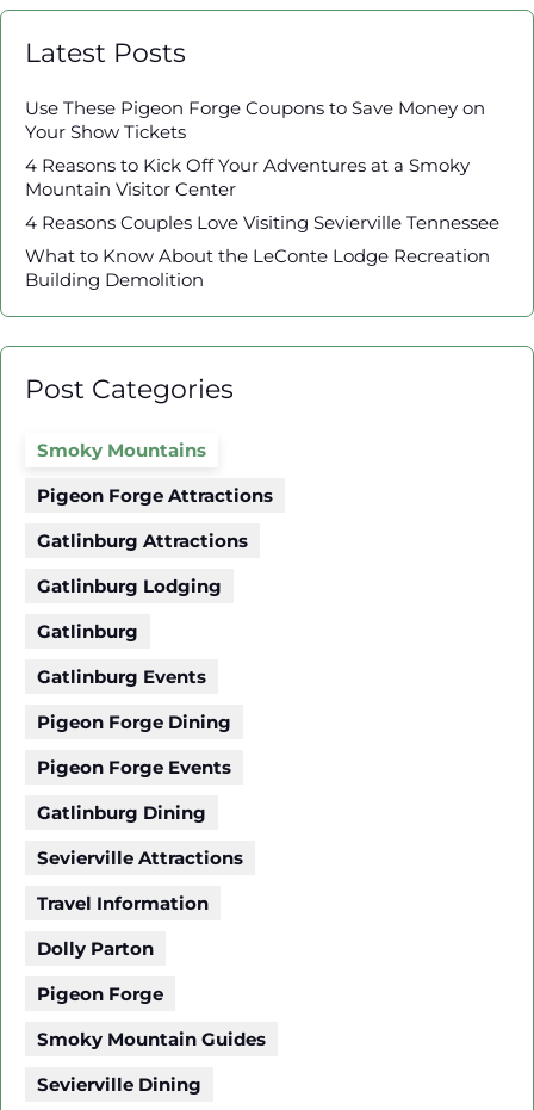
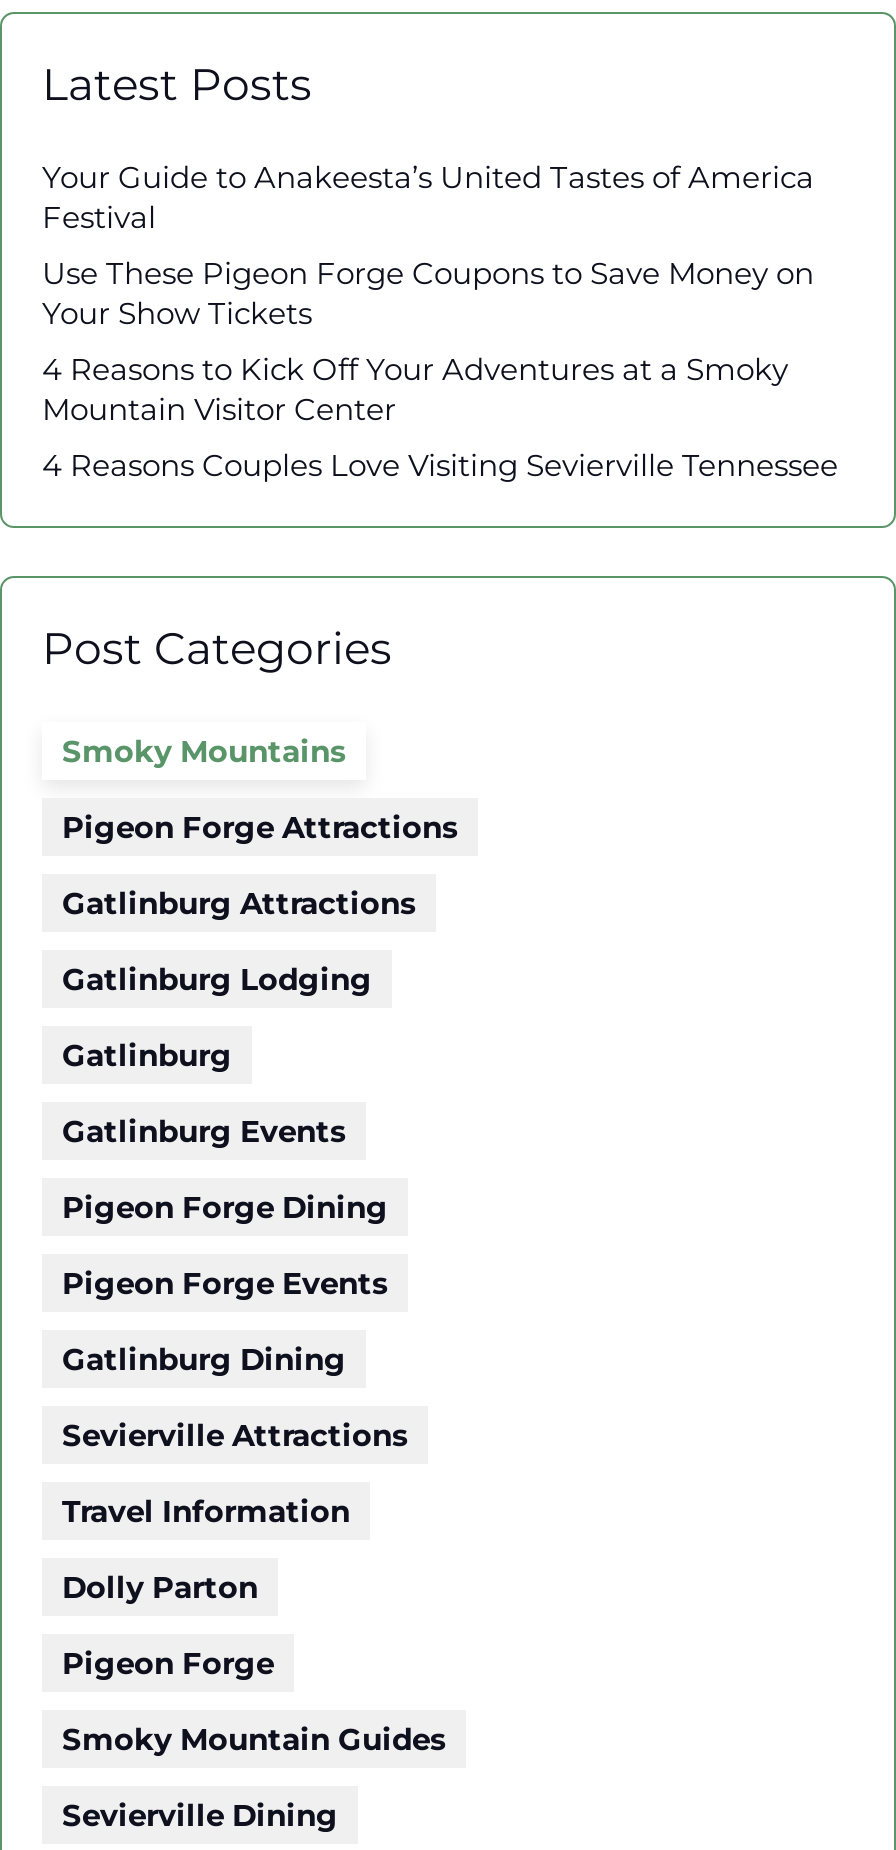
+ Your Guide to Anakeesta’s United Tastes of America
+ Festival

moved down: Use These Pigeon Forge Coupons to Save Money on | Your Show Tickets | 4 Reasons to Kick Off Your Adventures at a Smoky | Mountain Visitor Center | 4 Reasons Couples Love Visiting Sevierville Tennessee

- What to Know About the LeConte Lodge Recreation
- Building Demolition
